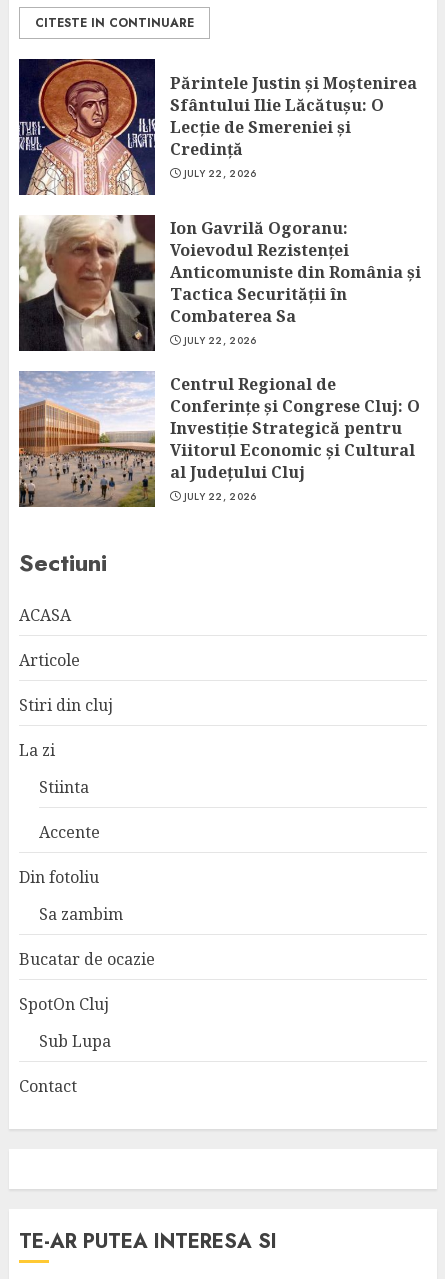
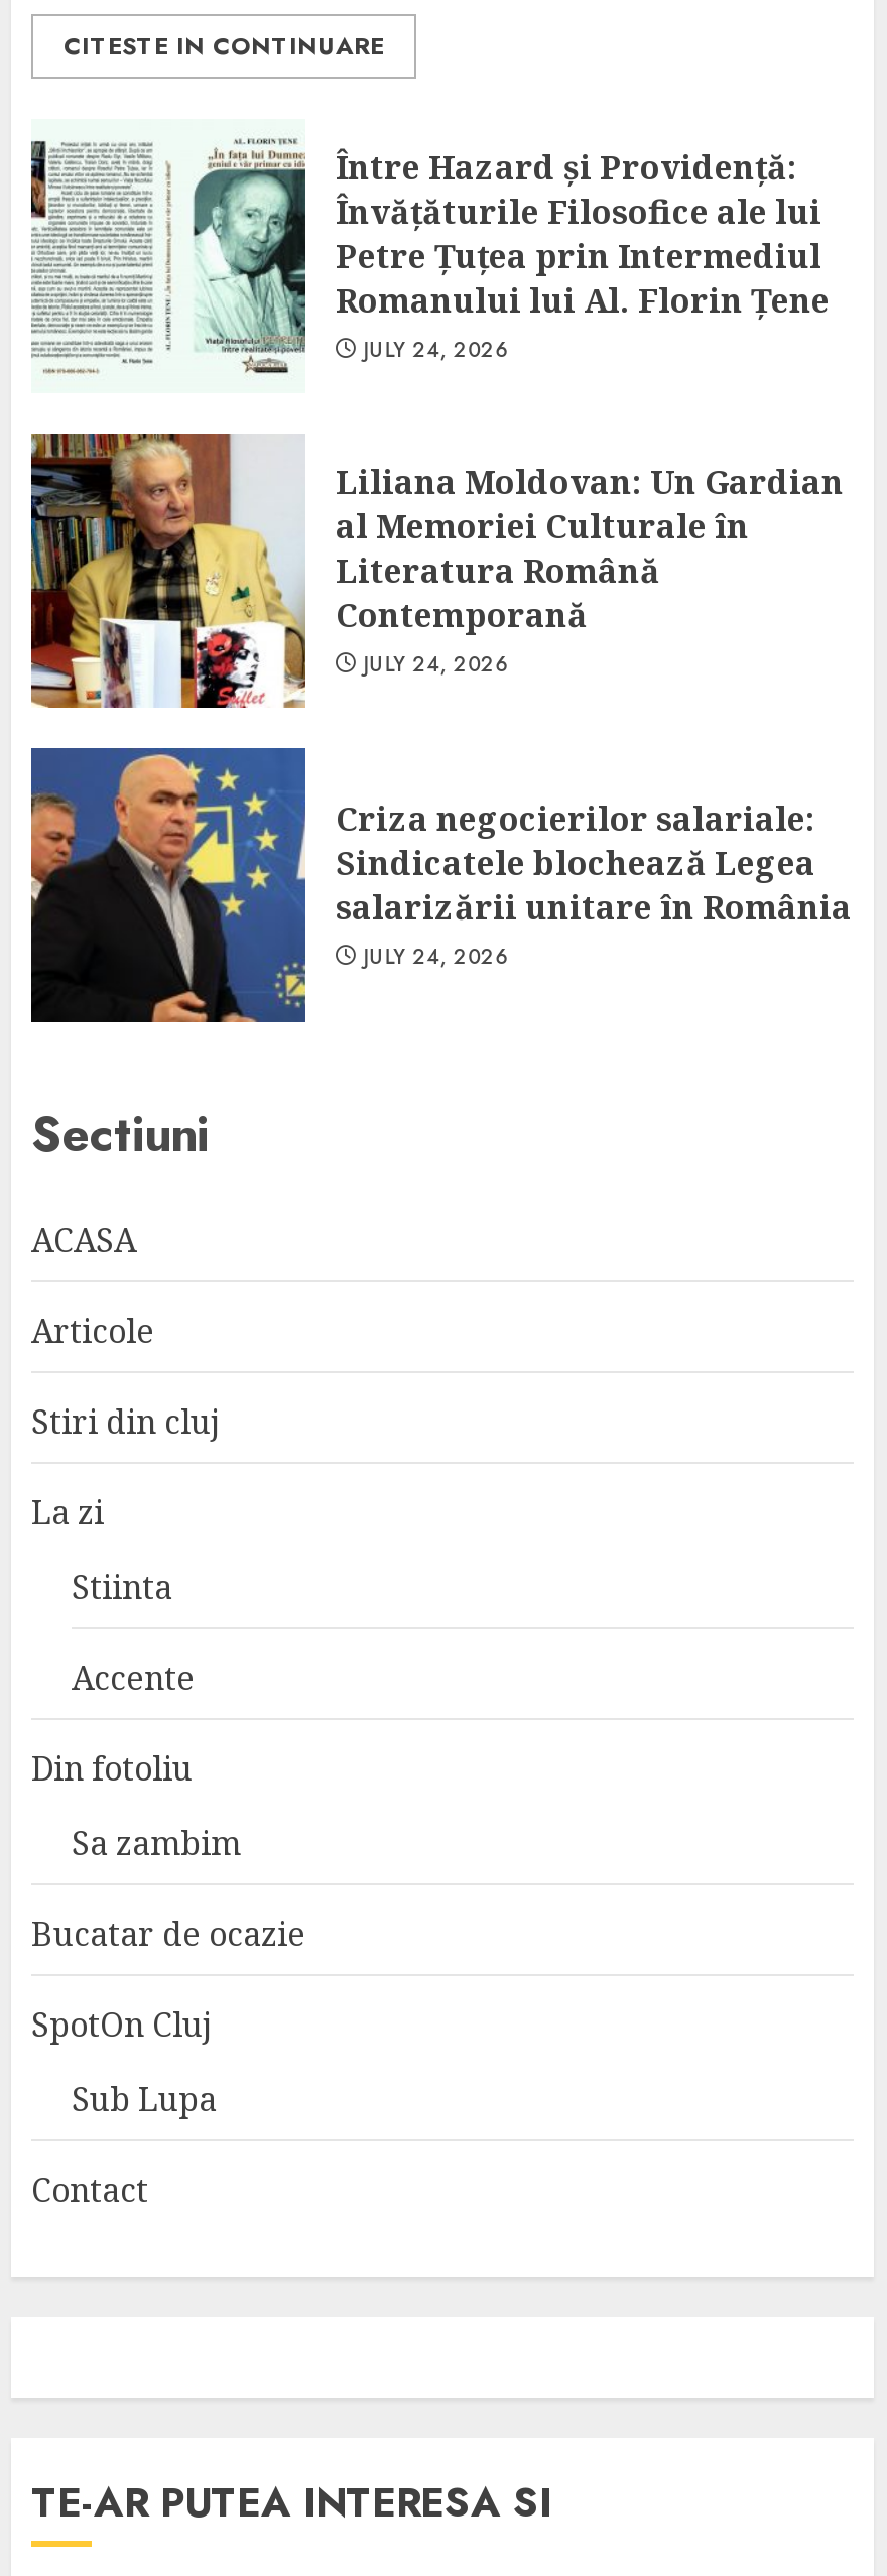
- [image]
- Părintele Justin și Moștenirea
- Sfântului Ilie Lăcătușu: O
- Lecție de Smereniei și
- Credință
- JULY 22, 2026
+ [image]
+ Între Hazard și Providență:
+ Învățăturile Filosofice ale lui
+ Petre Țuțea prin Intermediul
+ Romanului lui Al. Florin Țene
+ JULY 24, 2026

- [image]
- Ion Gavrilă Ogoranu:
- Voievodul Rezistenței
- Anticomuniste din România și
- Tactica Securității în
- Combaterea Sa
- JULY 22, 2026
+ [image]
+ Liliana Moldovan: Un Gardian
+ al Memoriei Culturale în
+ Literatura Română
+ Contemporană
+ JULY 24, 2026

- [image]
- Centrul Regional de
- Conferințe și Congrese Cluj: O
- Investiție Strategică pentru
- Viitorul Economic și Cultural
- al Județului Cluj
- JULY 22, 2026
+ [image]
+ Criza negocierilor salariale:
+ Sindicatele blochează Legea
+ salarizării unitare în România
+ JULY 24, 2026
